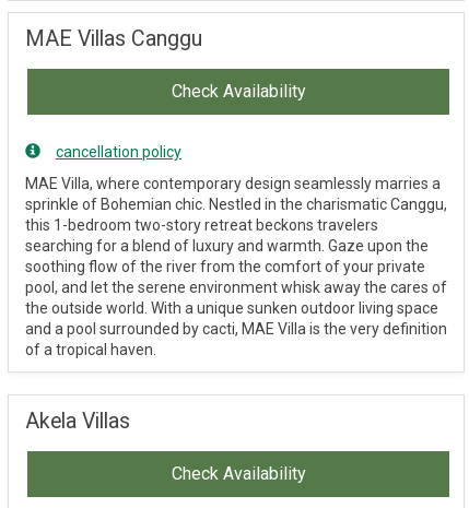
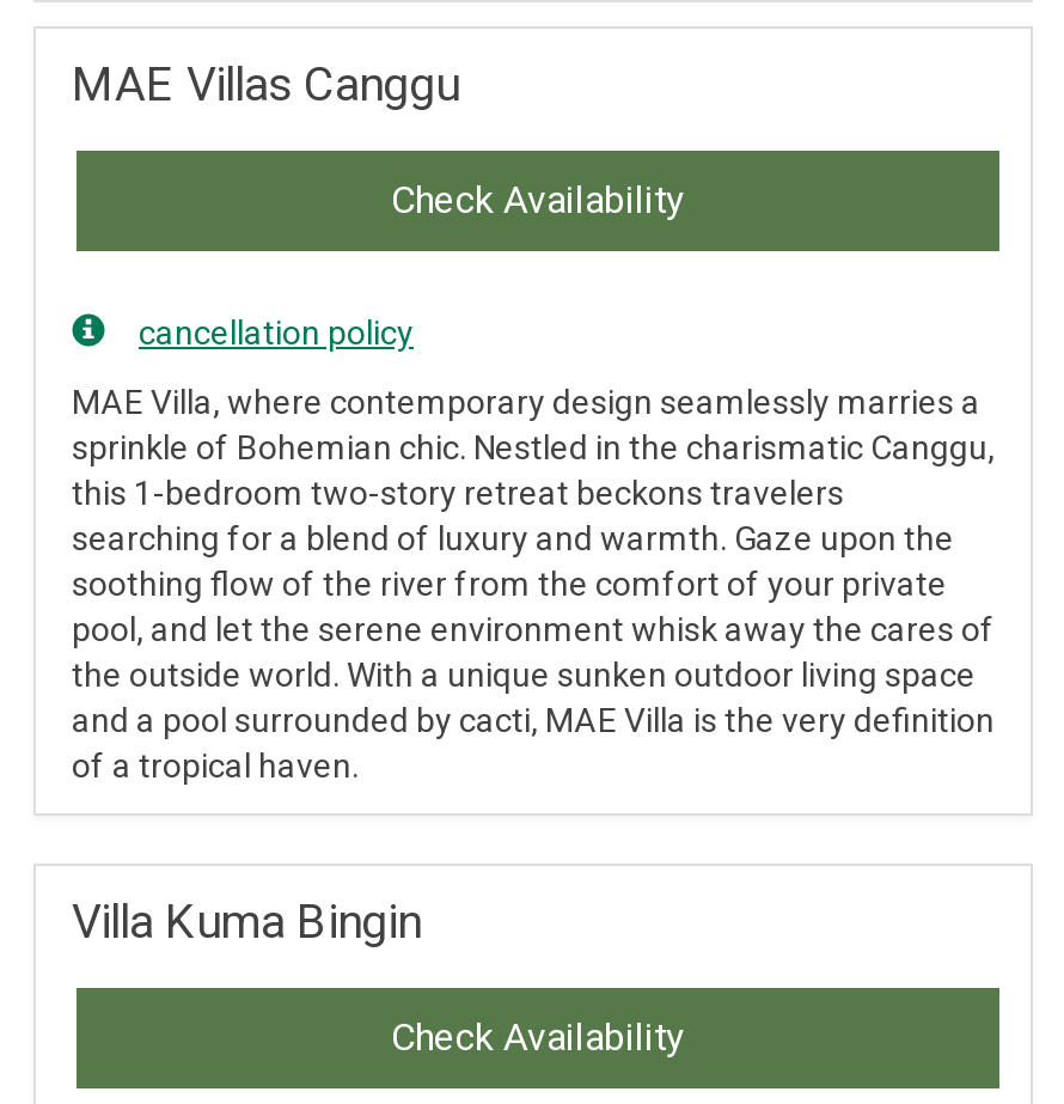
- Akela Villas
+ Villa Kuma Bingin
